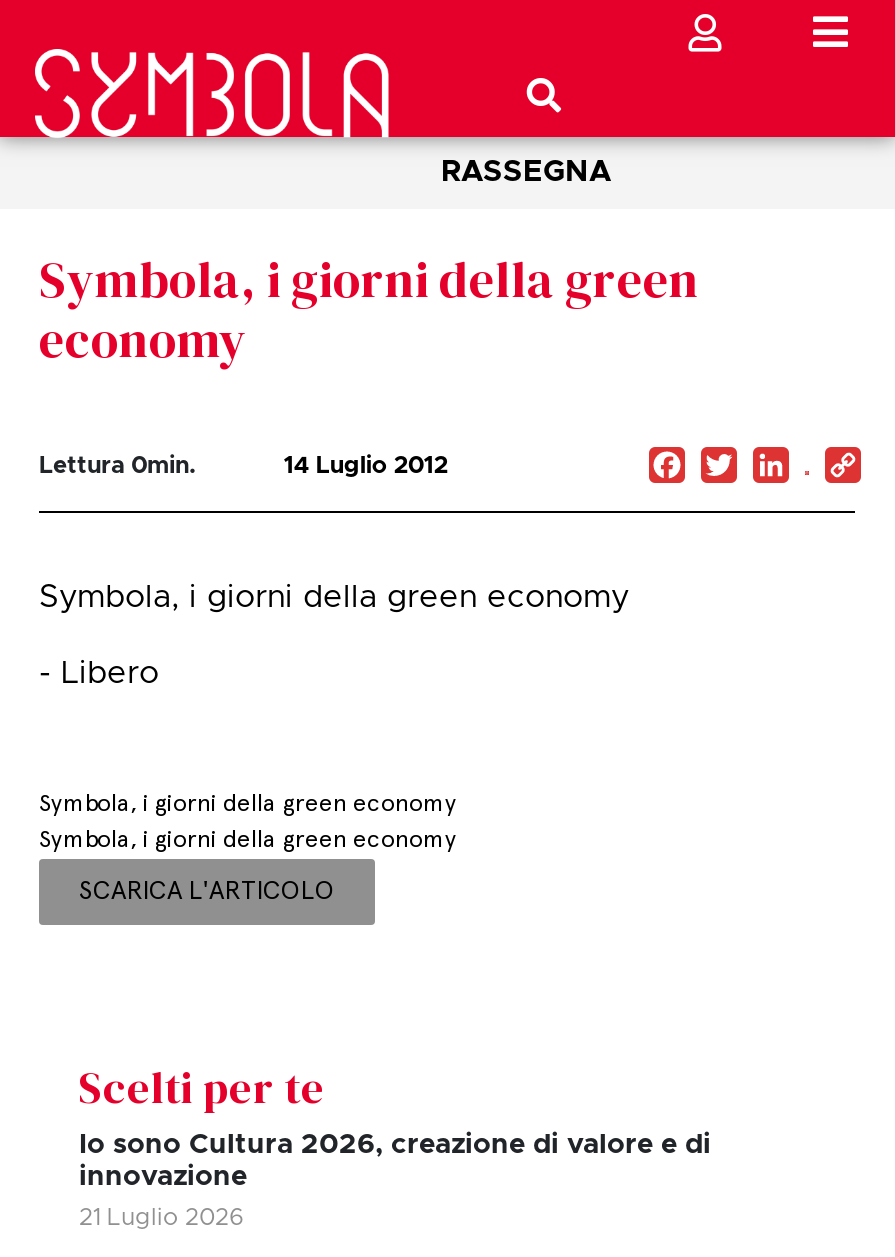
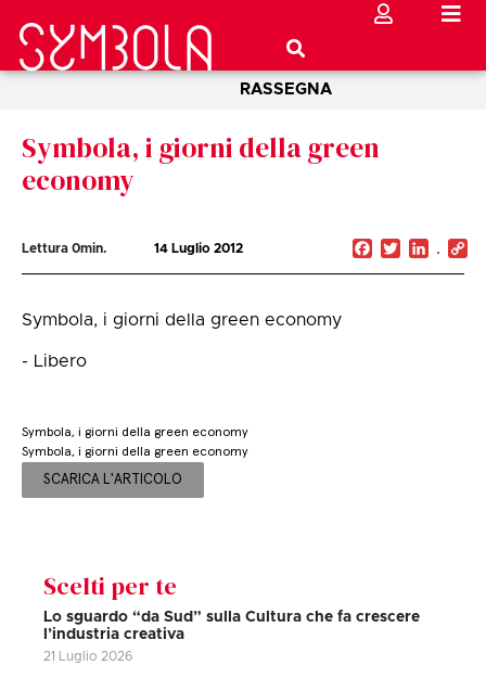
- Io sono Cultura 2026, creazione di valore e di
- innovazione
+ Lo sguardo “da Sud” sulla Cultura che fa crescere
+ l’industria creativa
